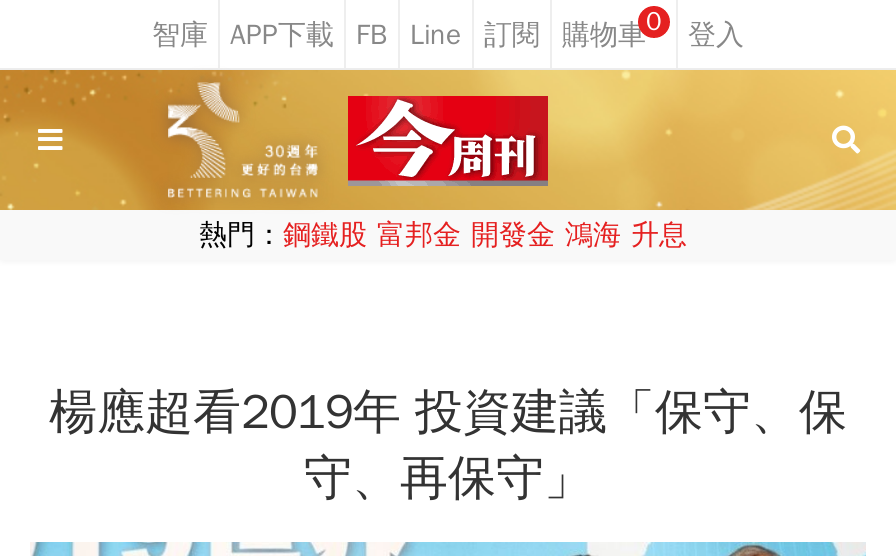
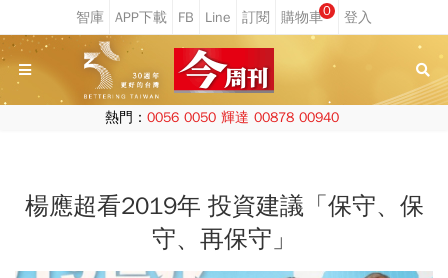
- 熱門：鋼鐵股 富邦金 開發金 鴻海 升息
+ 熱門：0056 0050 輝達 00878 00940
